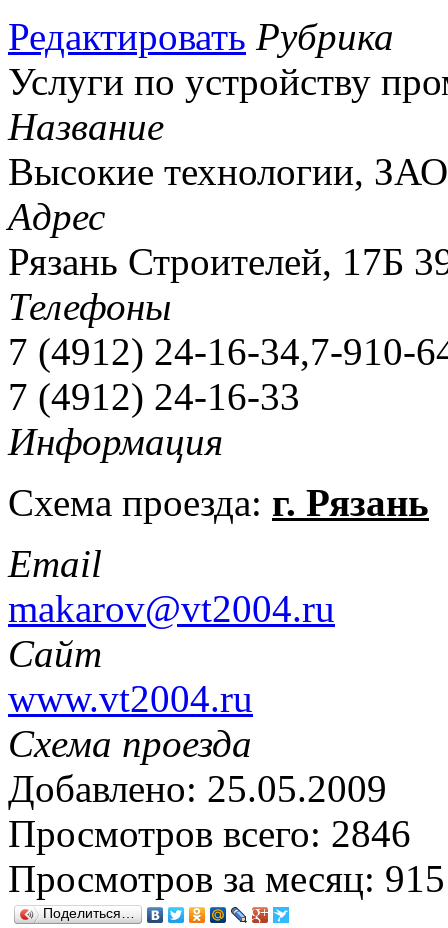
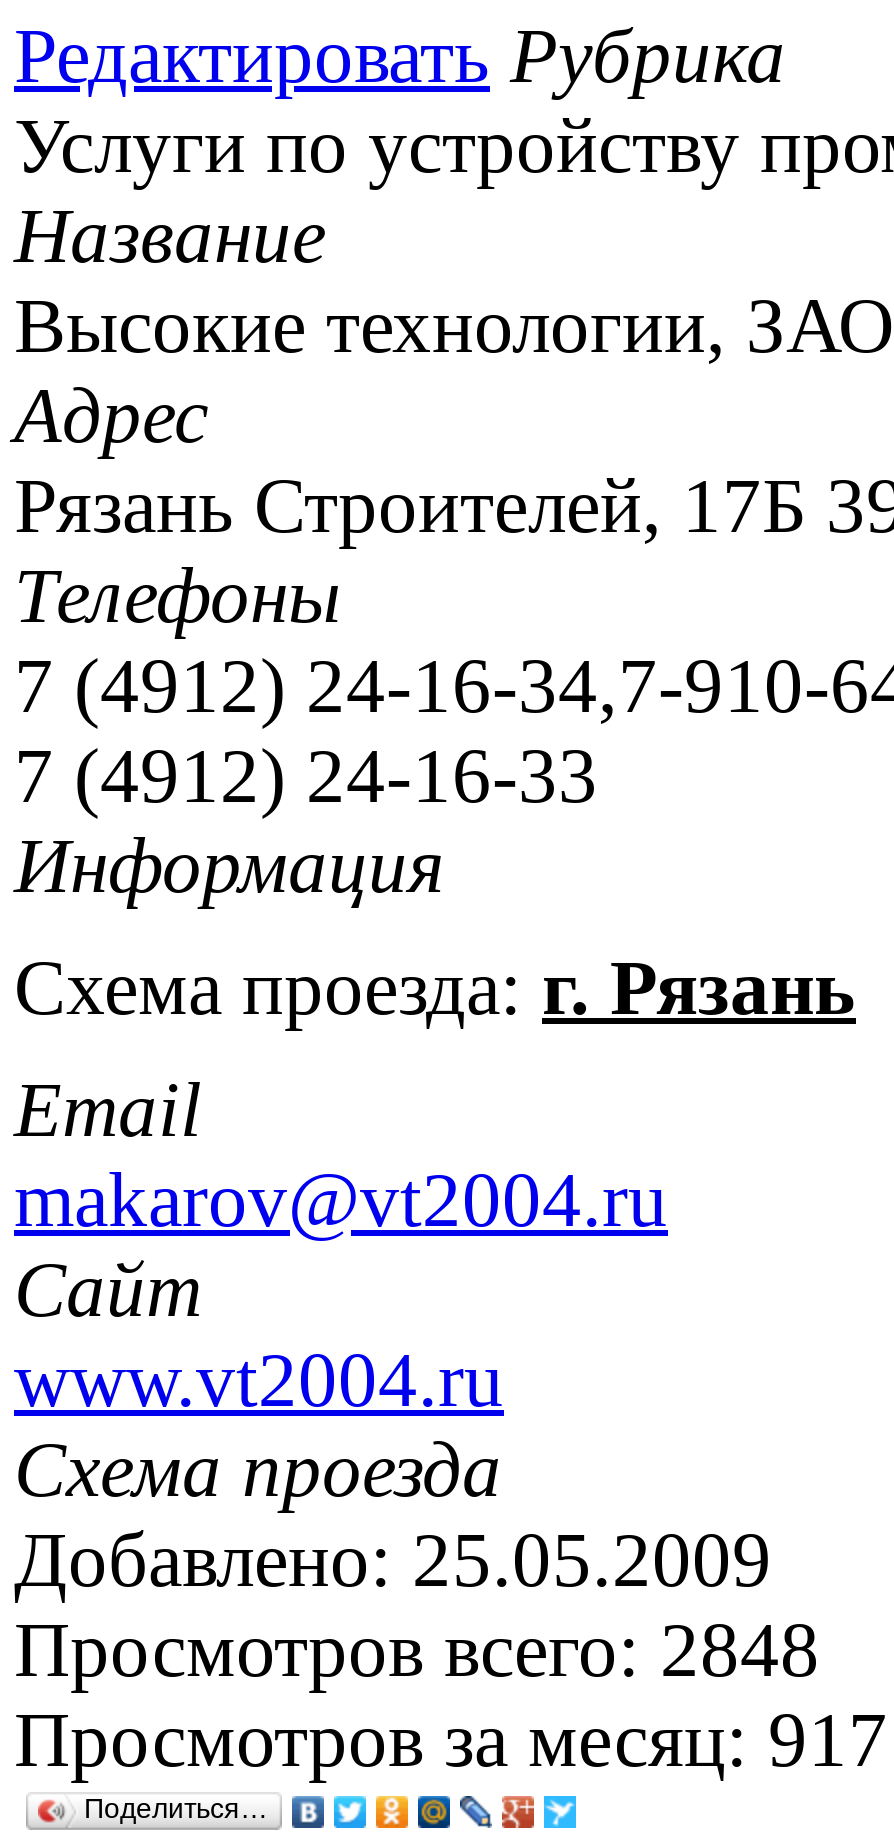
- Просмотров всего: 2846
+ Просмотров всего: 2848

- Просмотров за месяц: 915
+ Просмотров за месяц: 917
